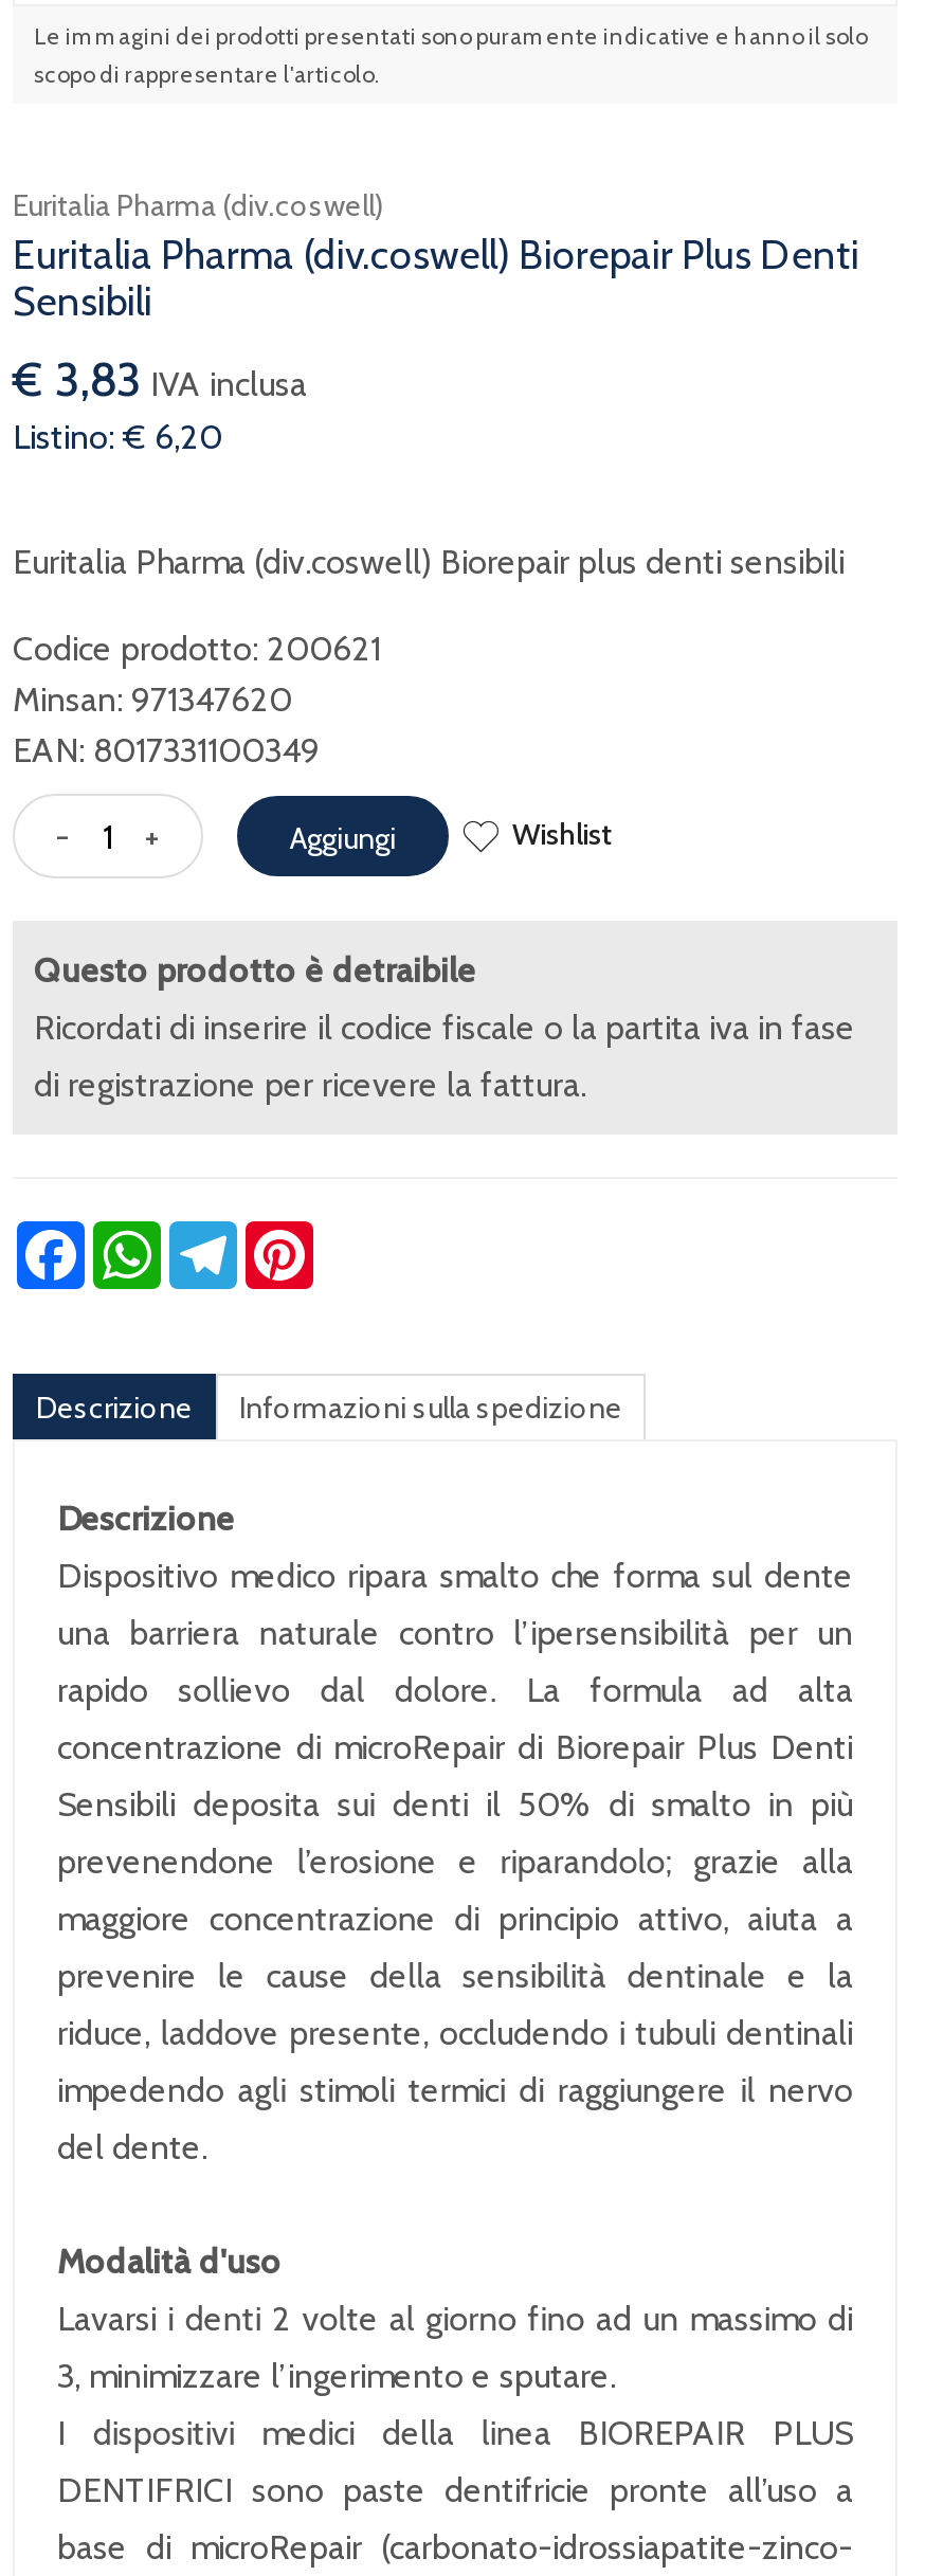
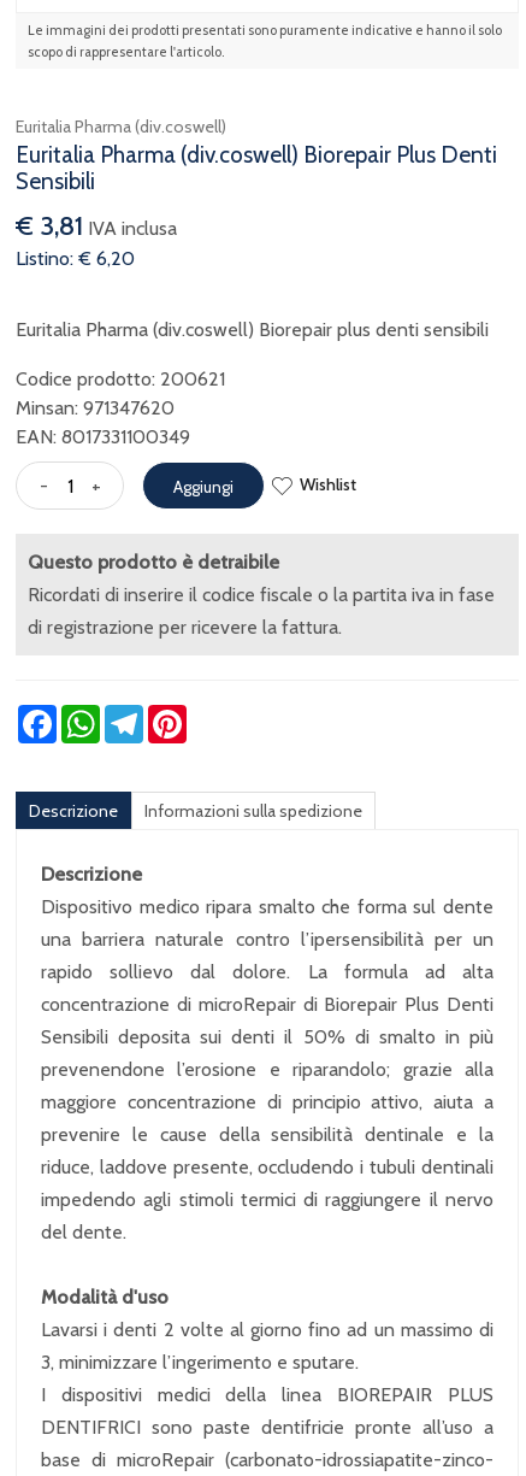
- € 3,83 IVA inclusa
+ € 3,81 IVA inclusa
